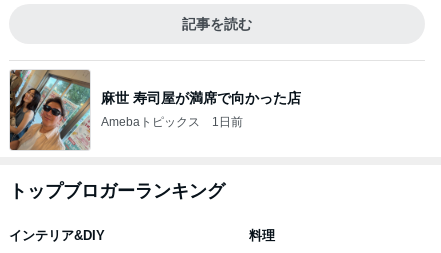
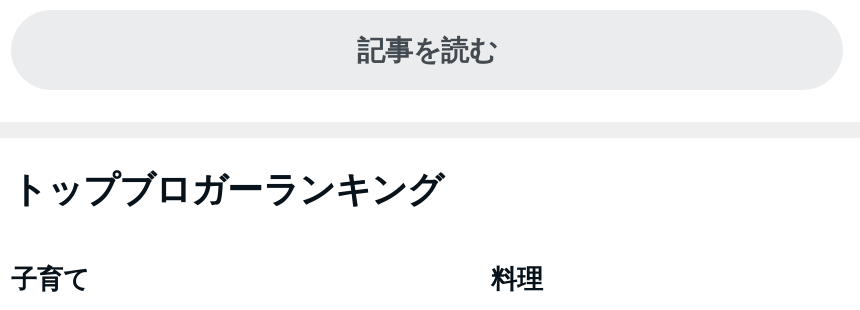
- [image]
- 麻世 寿司屋が満席で向かった店
- Amebaトピックス
- 1日前

- インテリア&DIY
+ 子育て
